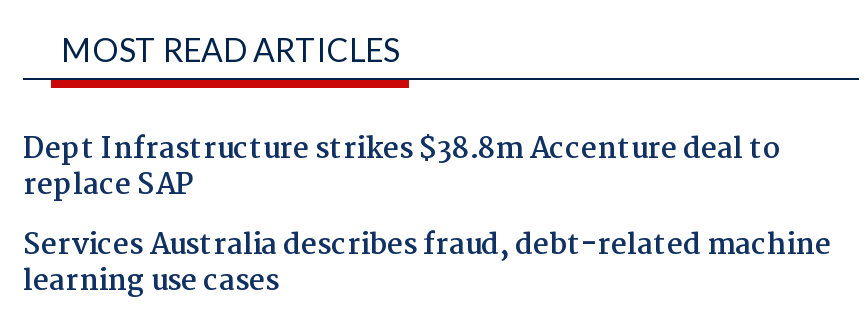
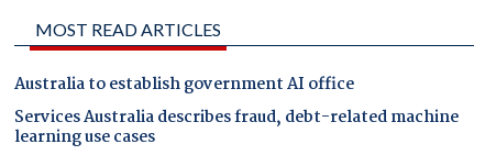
- Dept Infrastructure strikes $38.8m Accenture deal to
- replace SAP
+ Australia to establish government AI office
